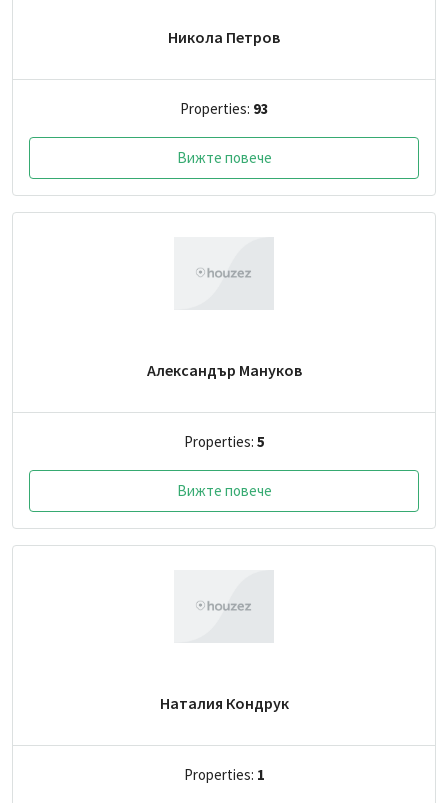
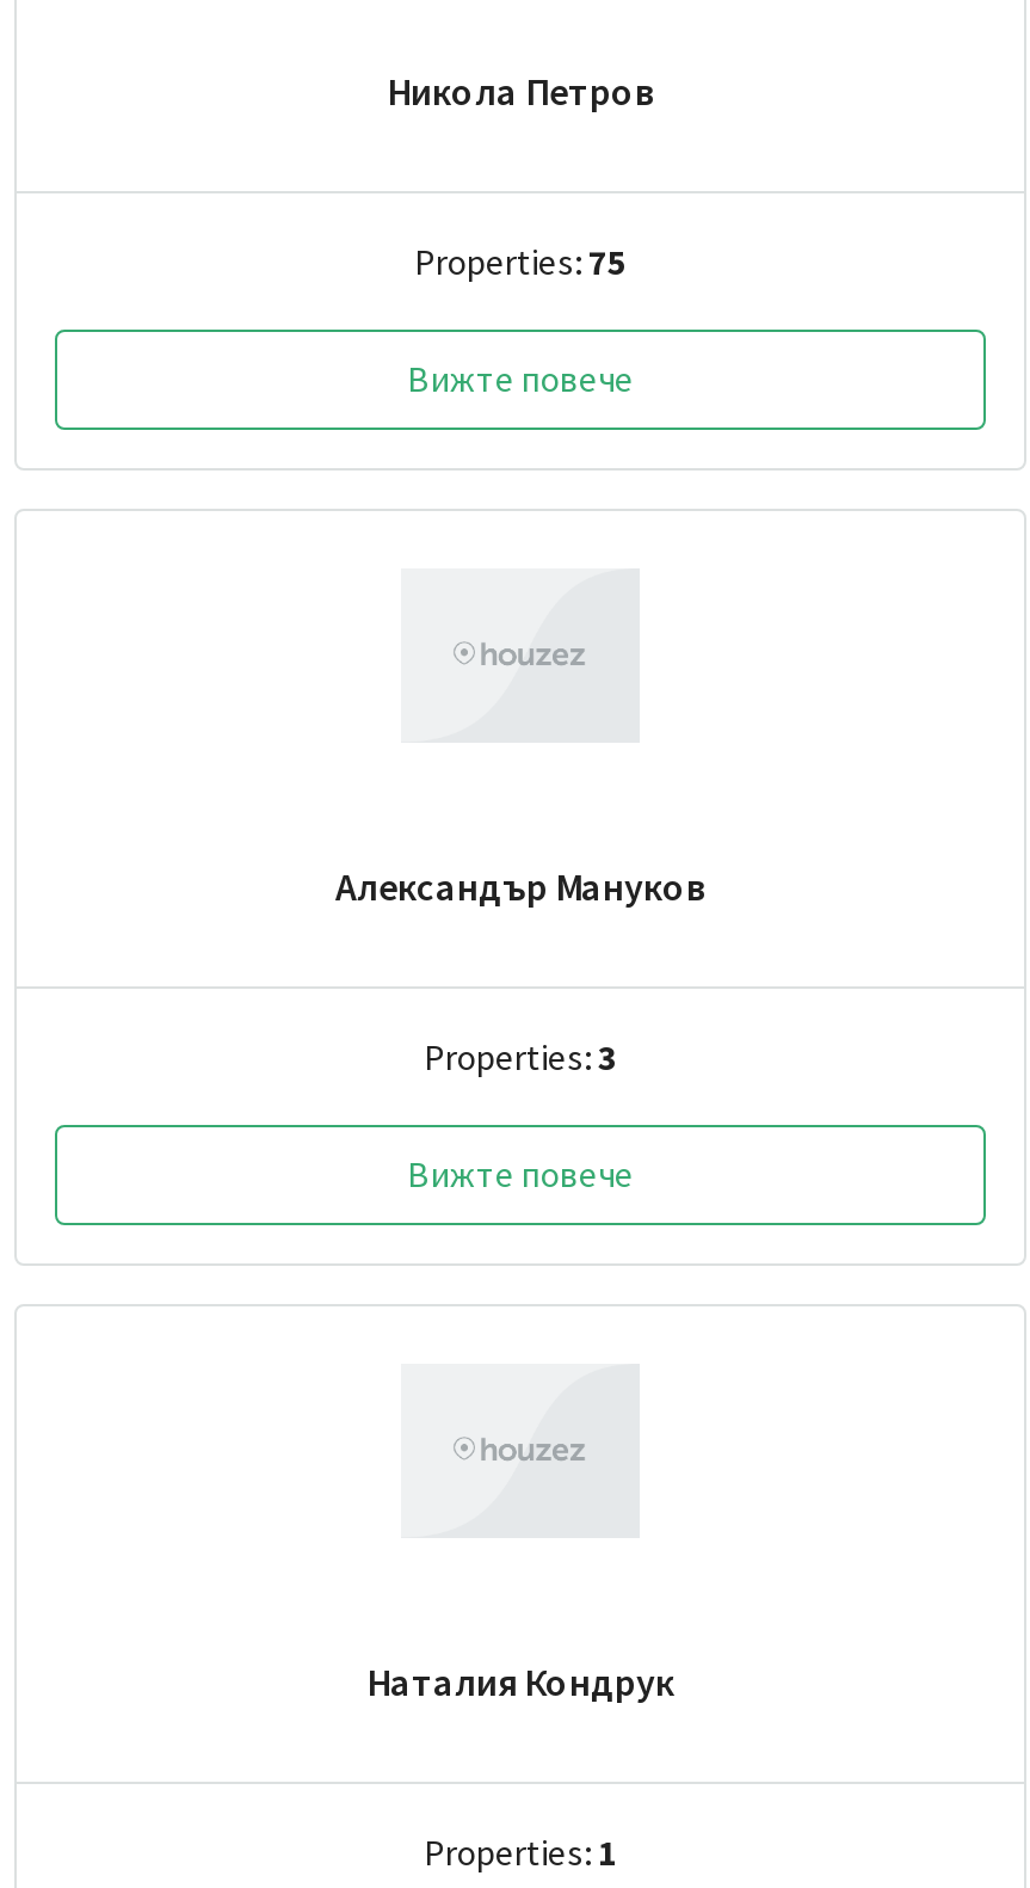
- Properties: 93
+ Properties: 75

- Properties:5
+ Properties:3
